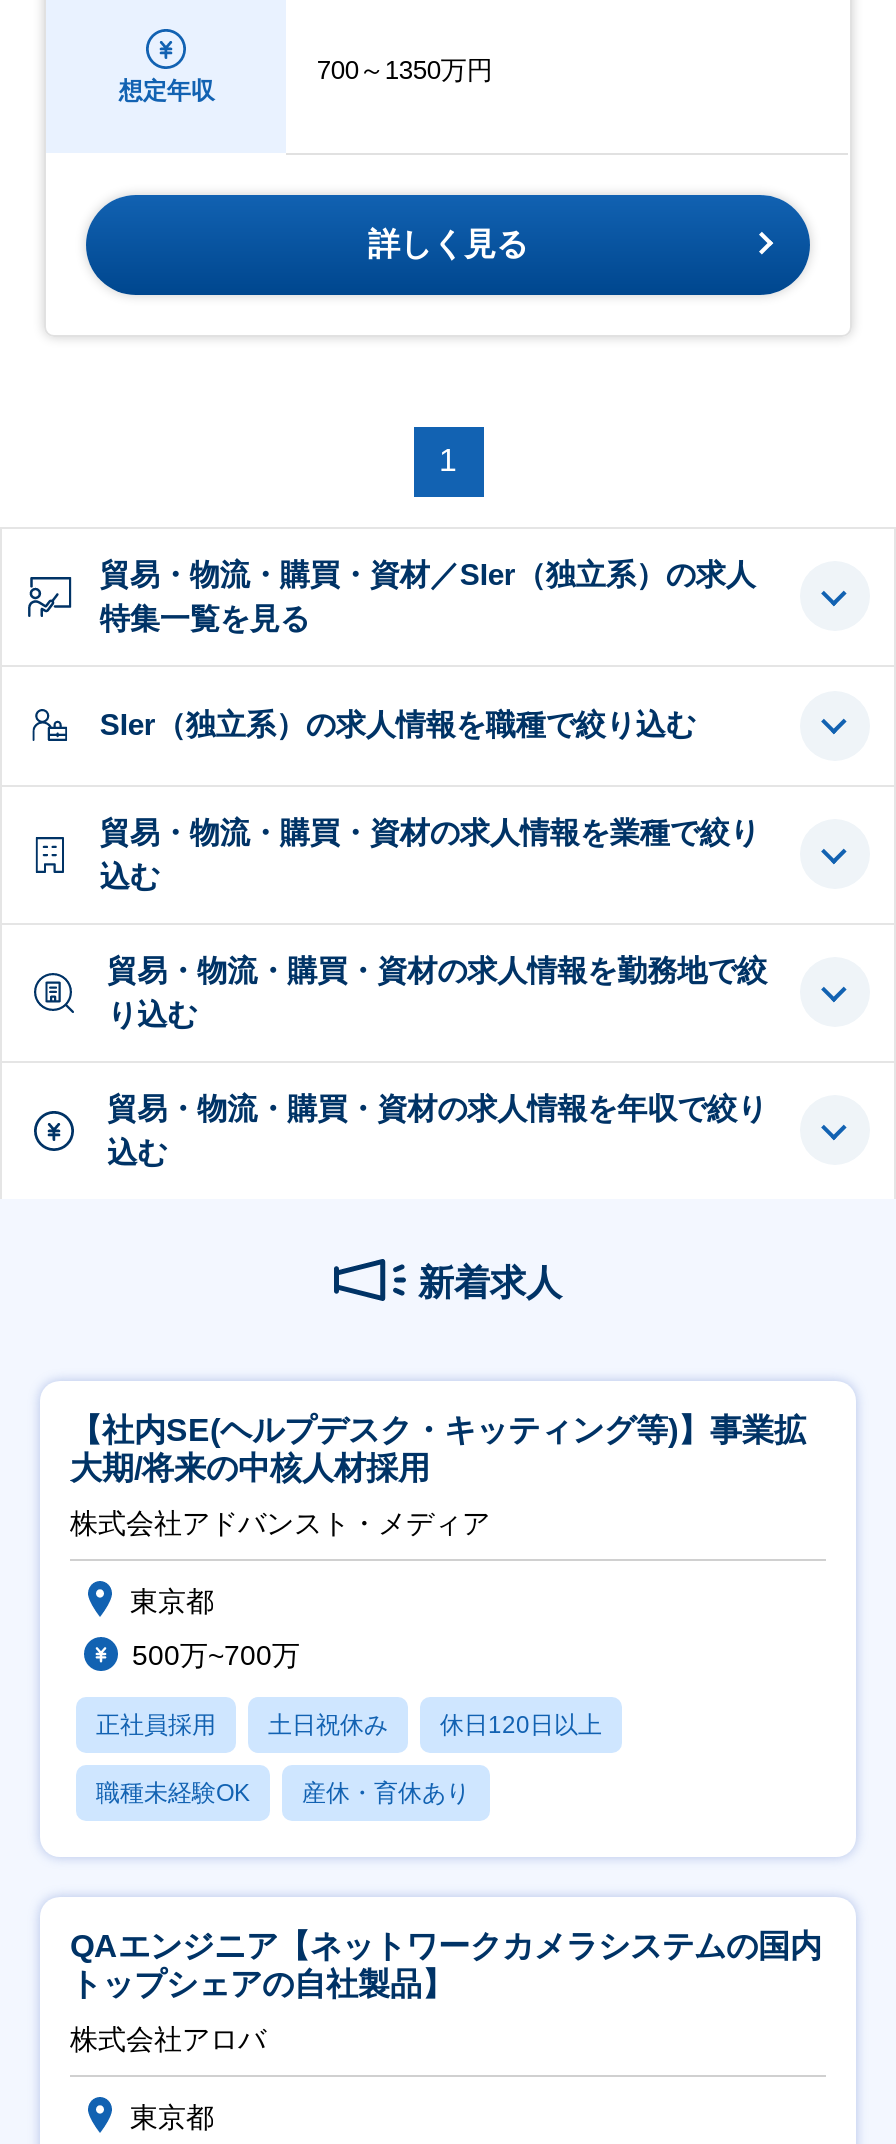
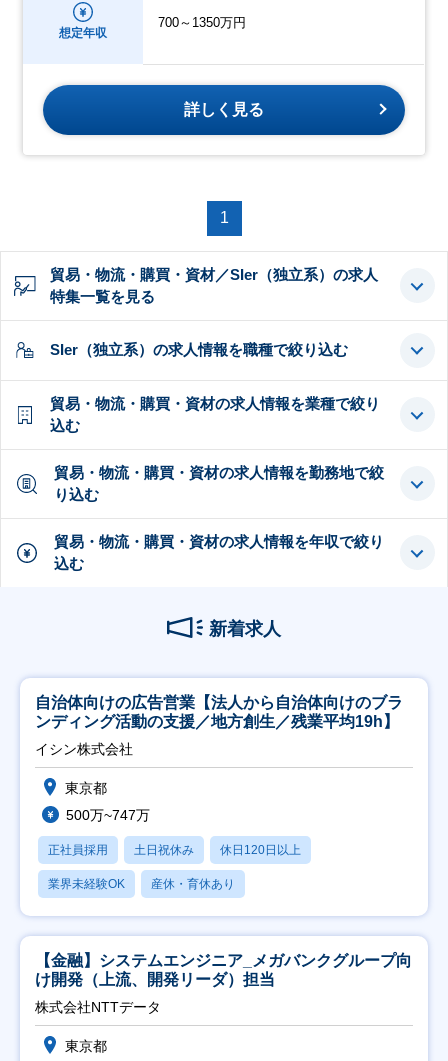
- 【社内SE(ヘルプデスク・キッティング等)】事業拡
- 大期/将来の中核人材採用
+ 自治体向けの広告営業【法人から自治体向けのブラ
+ ンディング活動の支援／地方創生／残業平均19h】

- 株式会社アドバンスト・メディア
+ イシン株式会社

- 500万~700万
+ 500万~747万

- 職種未経験OK
+ 業界未経験OK

- QAエンジニア【ネットワークカメラシステムの国内
- トップシェアの自社製品】
+ 【金融】システムエンジニア_メガバンクグループ向
+ け開発（上流、開発リーダ）担当

- 株式会社アロバ
+ 株式会社NTTデータ
